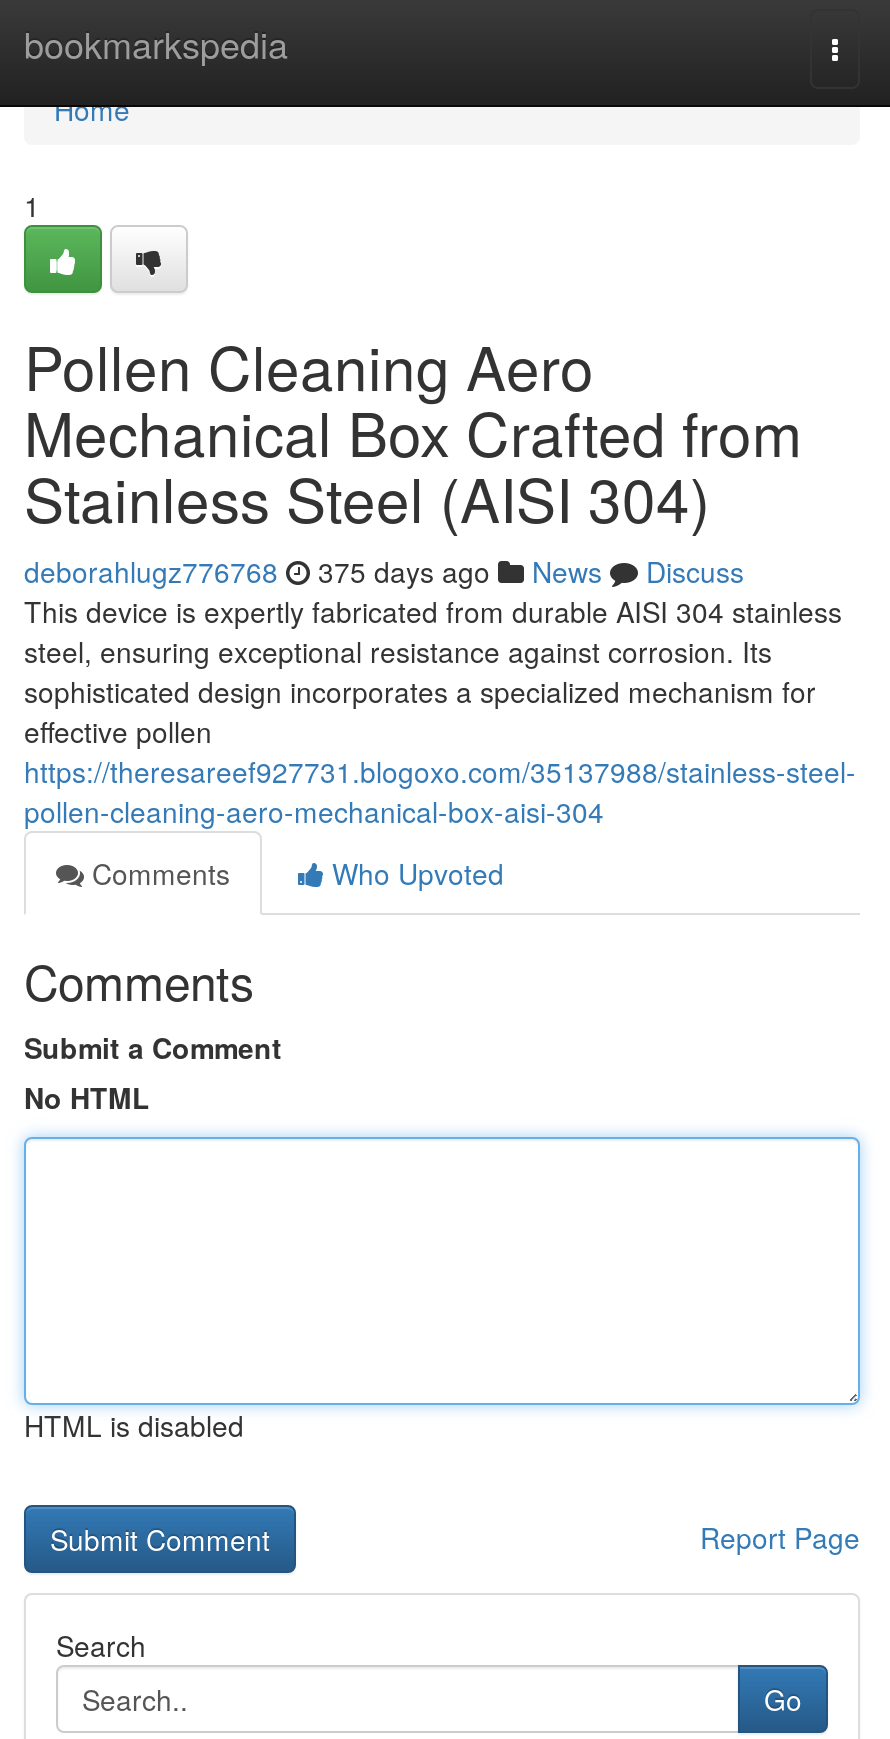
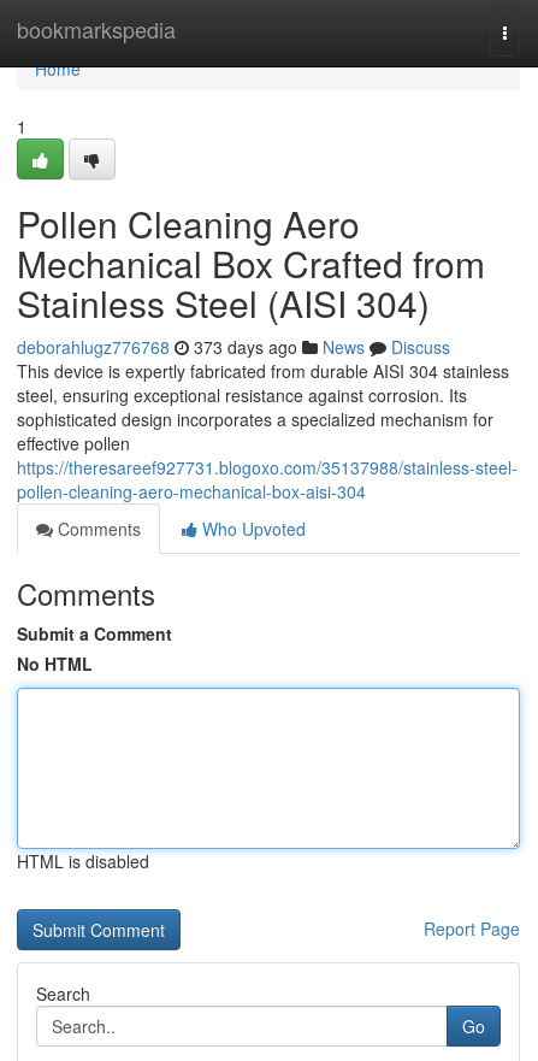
- deborahlugz776768 375 days ago News Discuss
+ deborahlugz776768 373 days ago News Discuss
